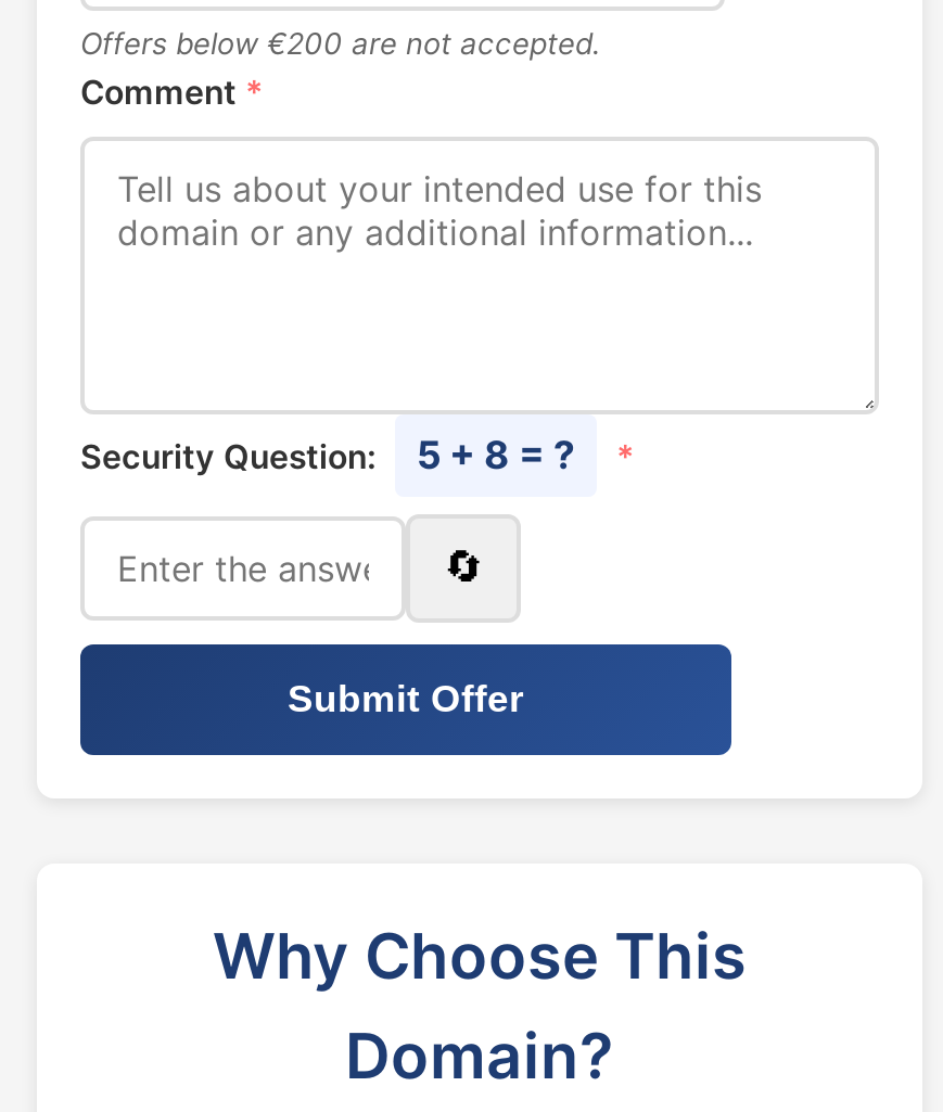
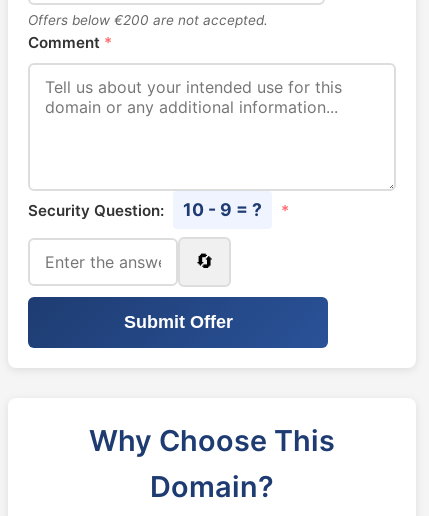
- 5 + 8 = ?
+ 10 - 9 = ?
